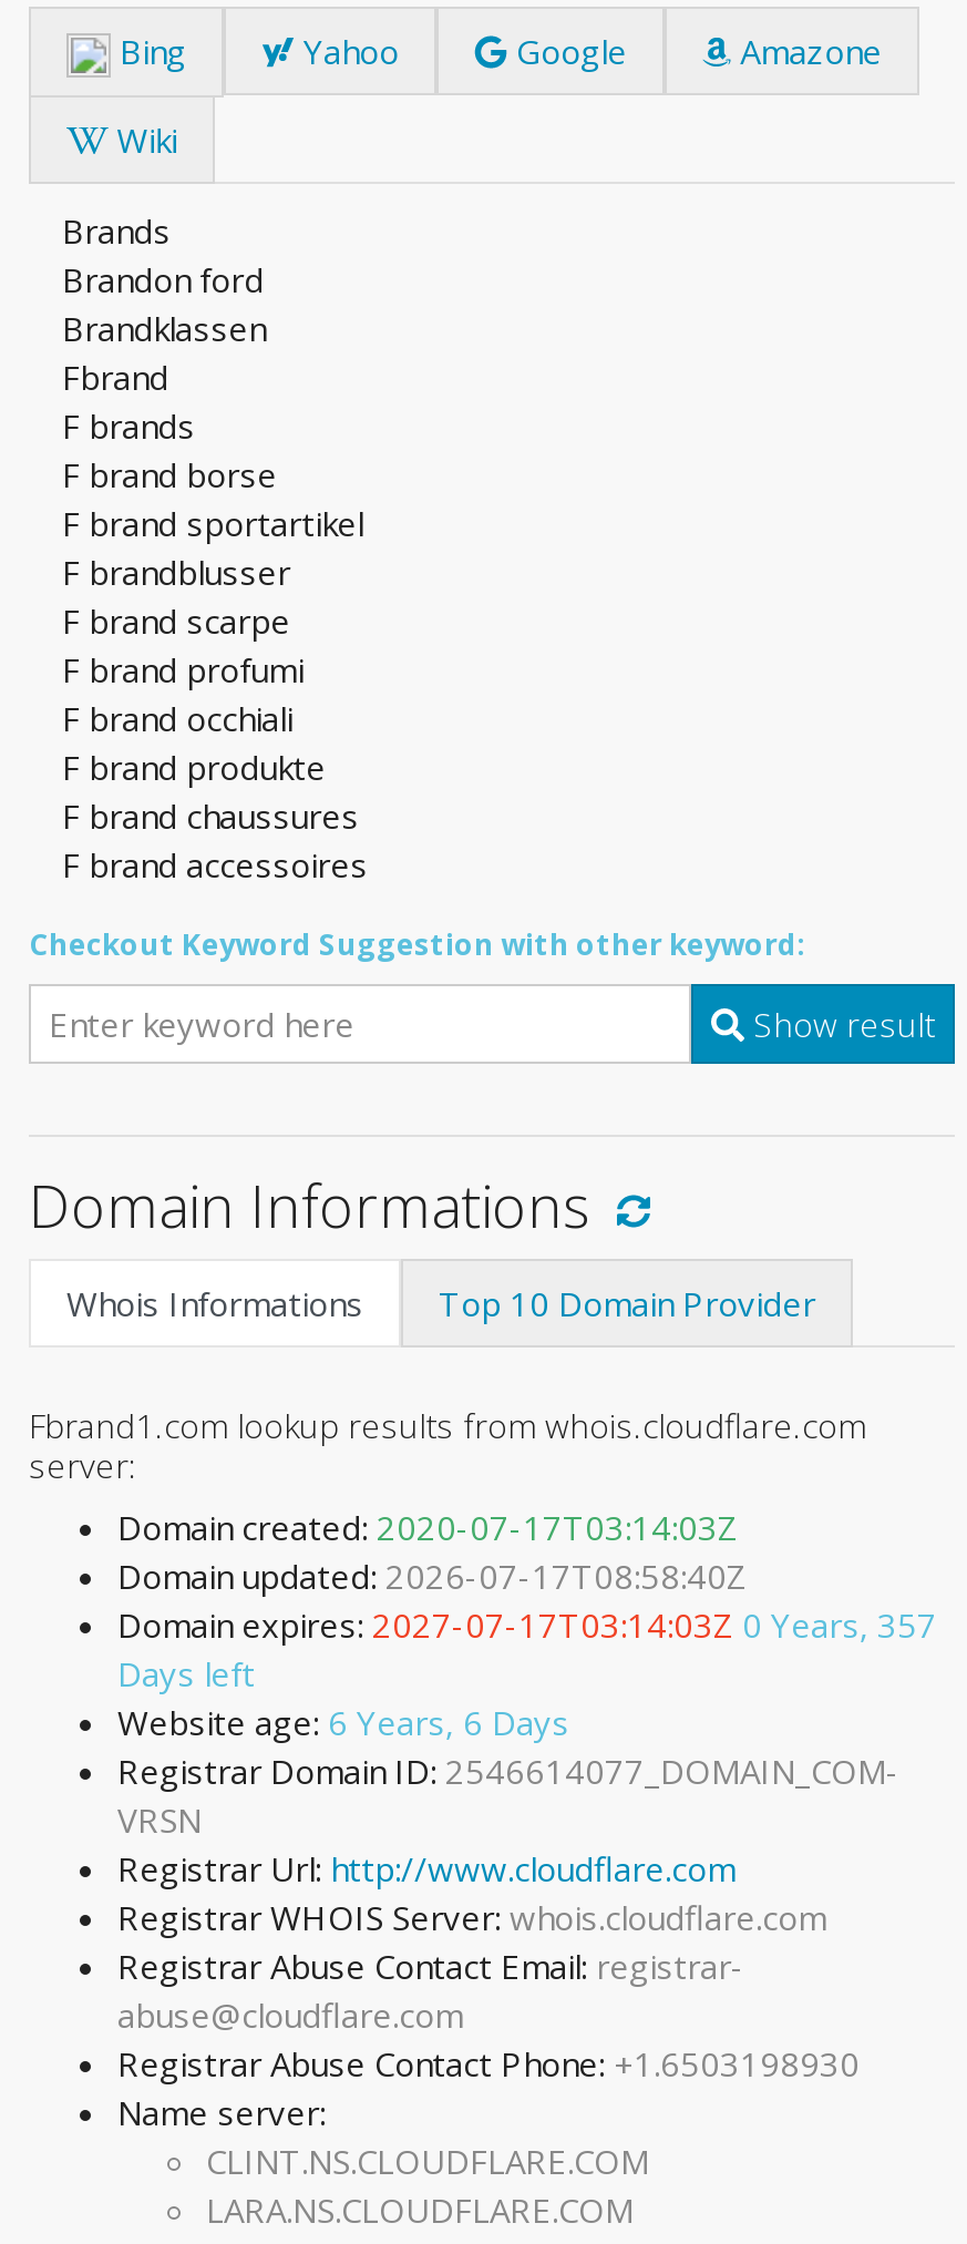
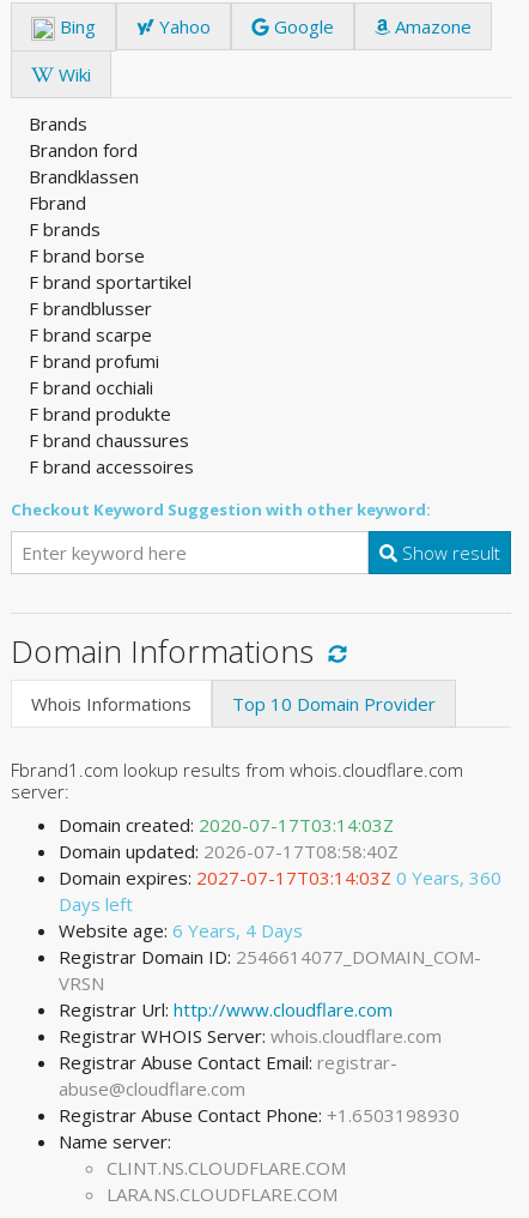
- Domain expires: 2027-07-17T03:14:03Z 0 Years, 357
+ Domain expires: 2027-07-17T03:14:03Z 0 Years, 360

- Website age: 6 Years, 6 Days
+ Website age: 6 Years, 4 Days
